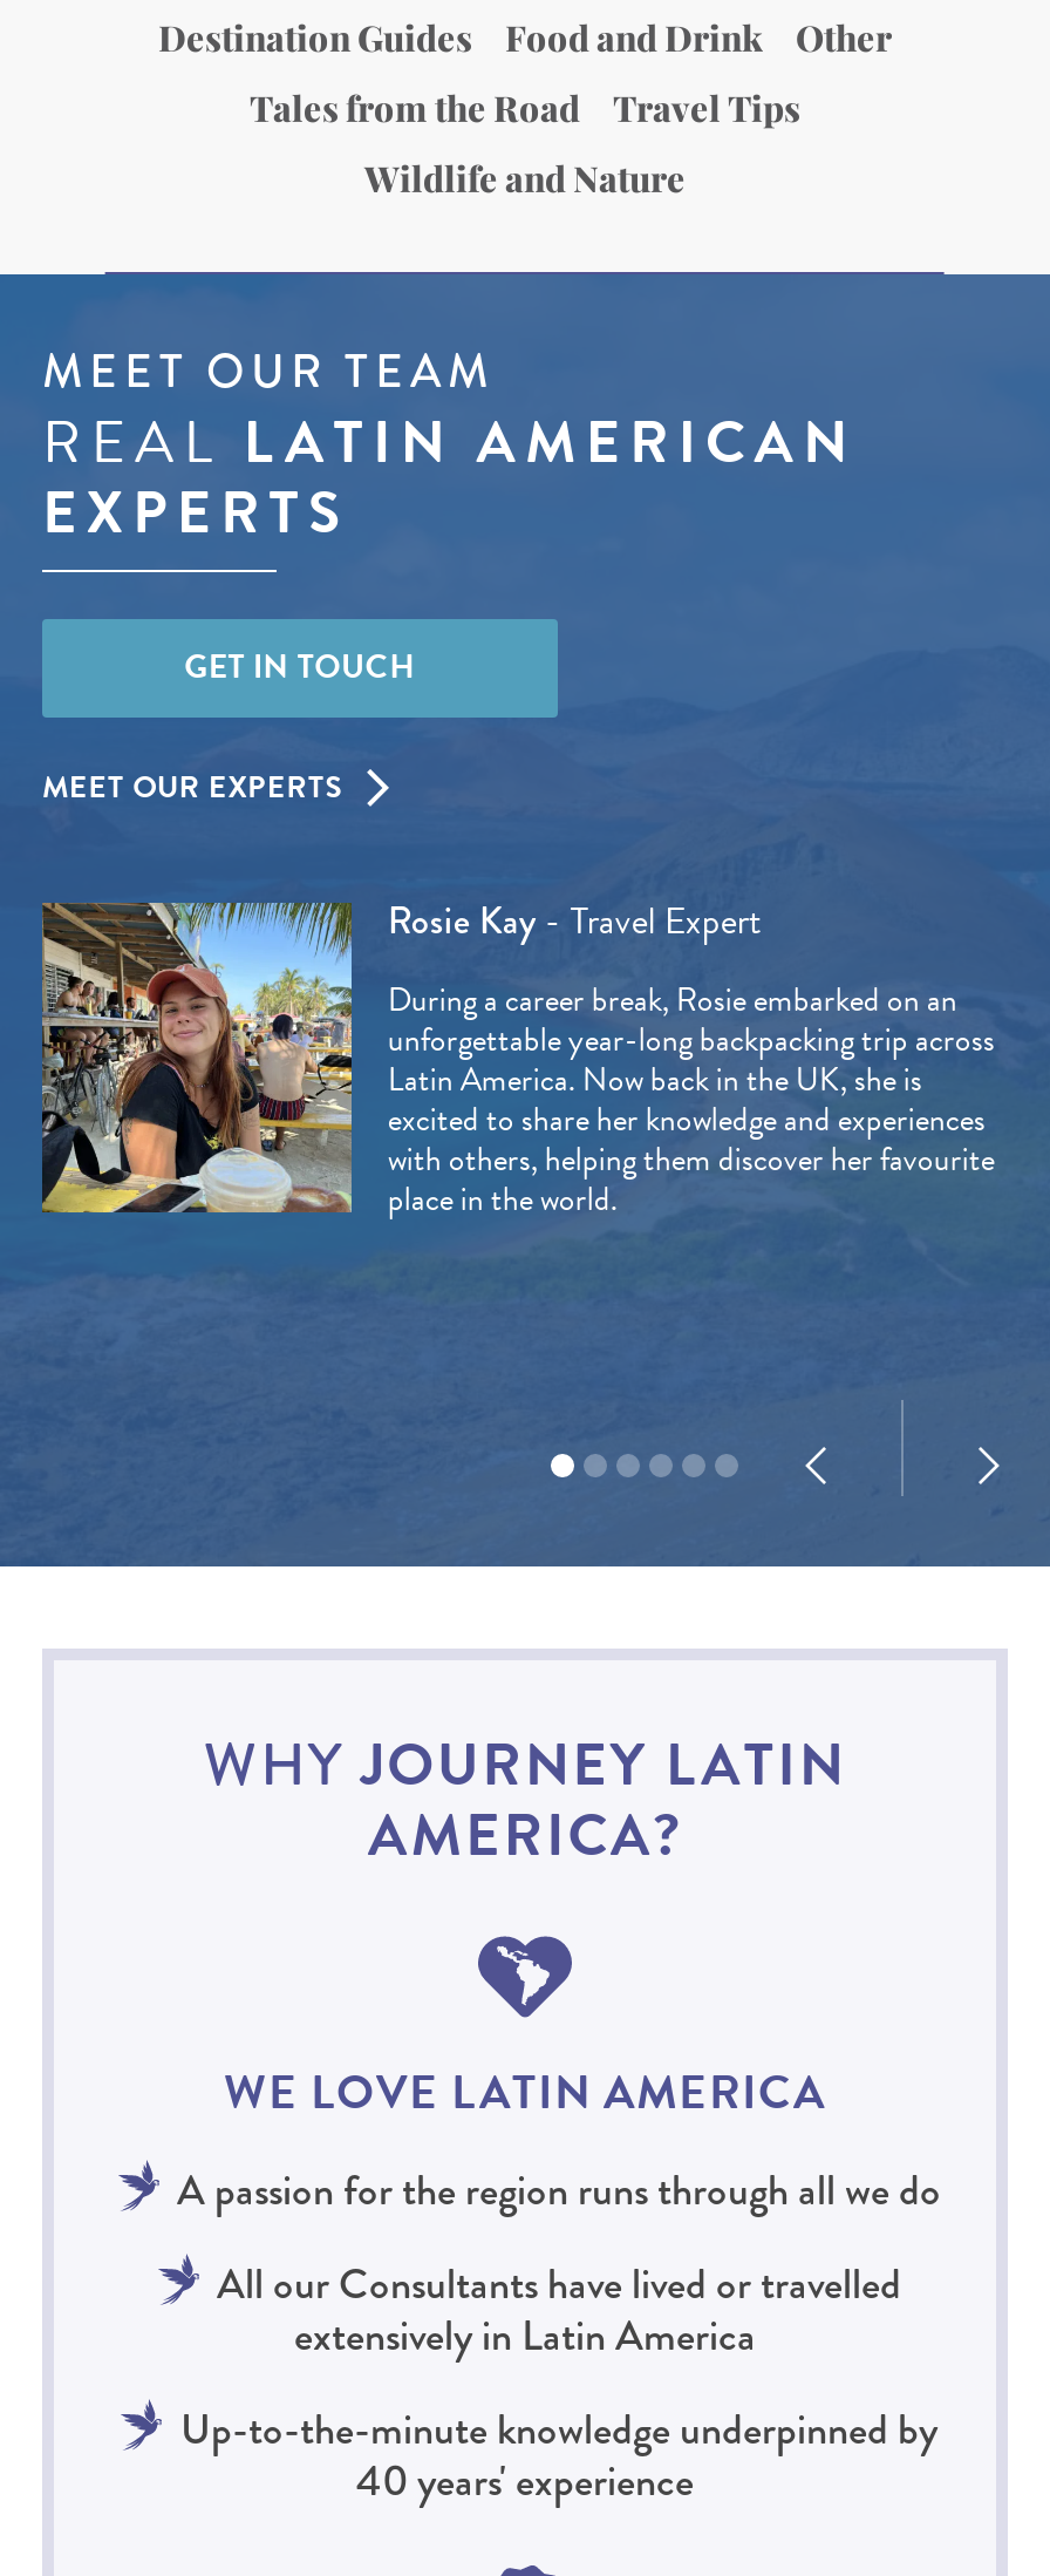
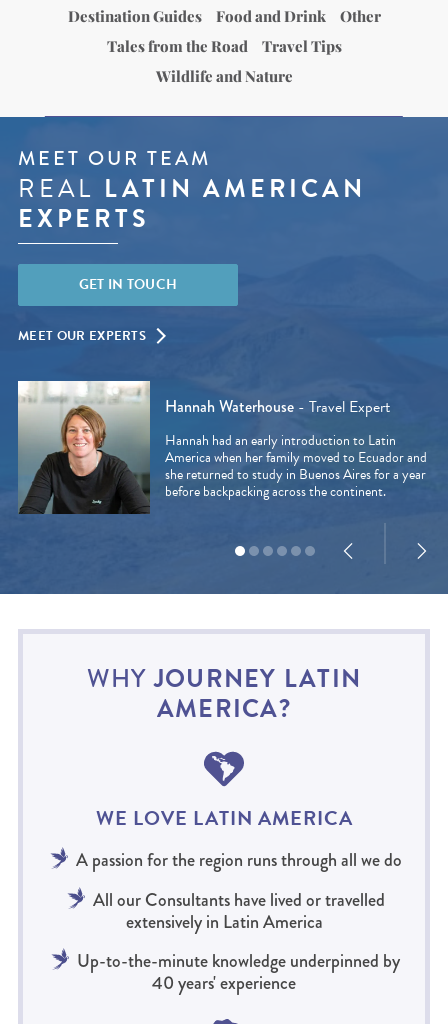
- [image]
- Rosie Kay - Travel Expert
- During a career break, Rosie embarked on an
- unforgettable year-long backpacking trip across
- Latin America. Now back in the UK, she is
- excited to share her knowledge and experiences
- with others, helping them discover her favourite
- place in the world.
+ [image]
+ Hannah Waterhouse - Travel Expert
+ Hannah had an early introduction to Latin
+ America when her family moved to Ecuador and
+ she returned to study in Buenos Aires for a year
+ before backpacking across the continent.
